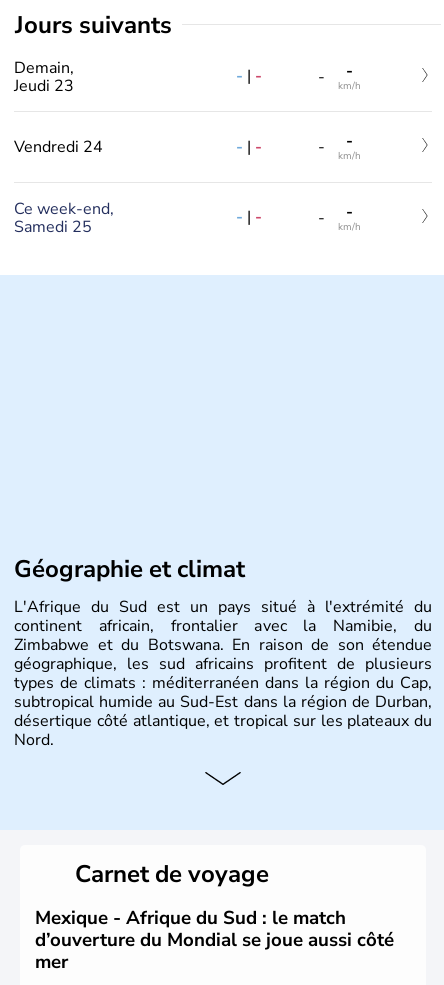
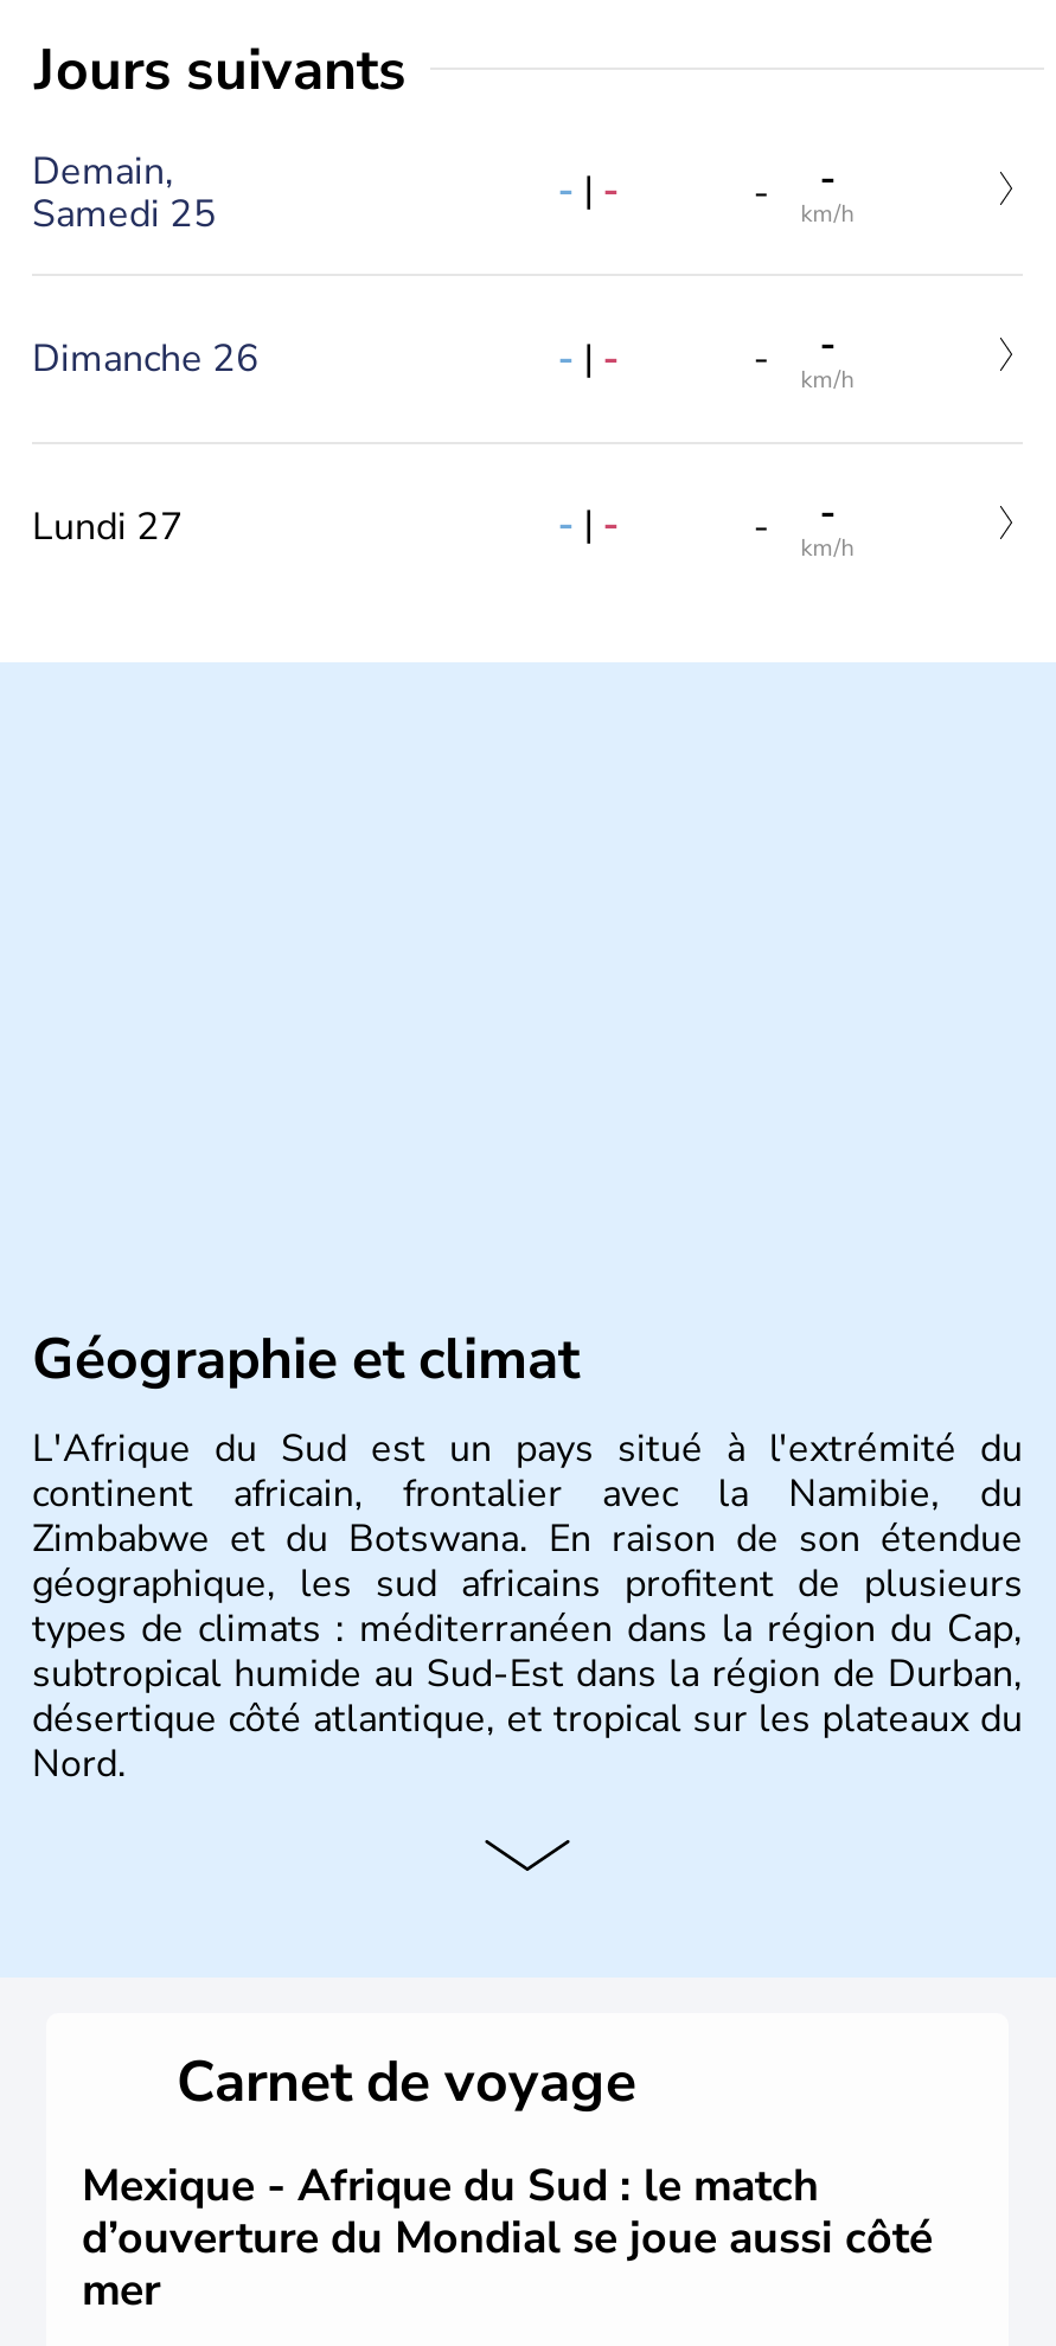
- Jeudi 23
+ Samedi 25

- Vendredi 24
+ Dimanche 26

- Ce week-end,
- Samedi 25
+ Lundi 27
